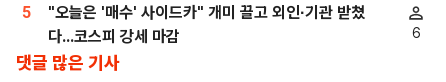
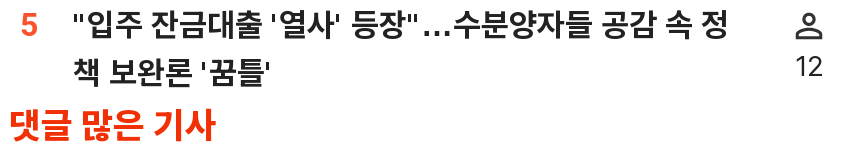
- "오늘은 '매수' 사이드카" 개미 끌고 외인·기관 받쳤
- 다...코스피 강세 마감
- 6
+ "입주 잔금대출 '열사' 등장"…수분양자들 공감 속 정
+ 책 보완론 '꿈틀'
+ 12
